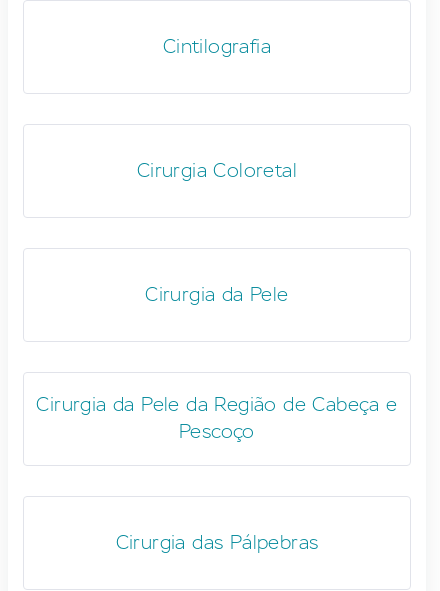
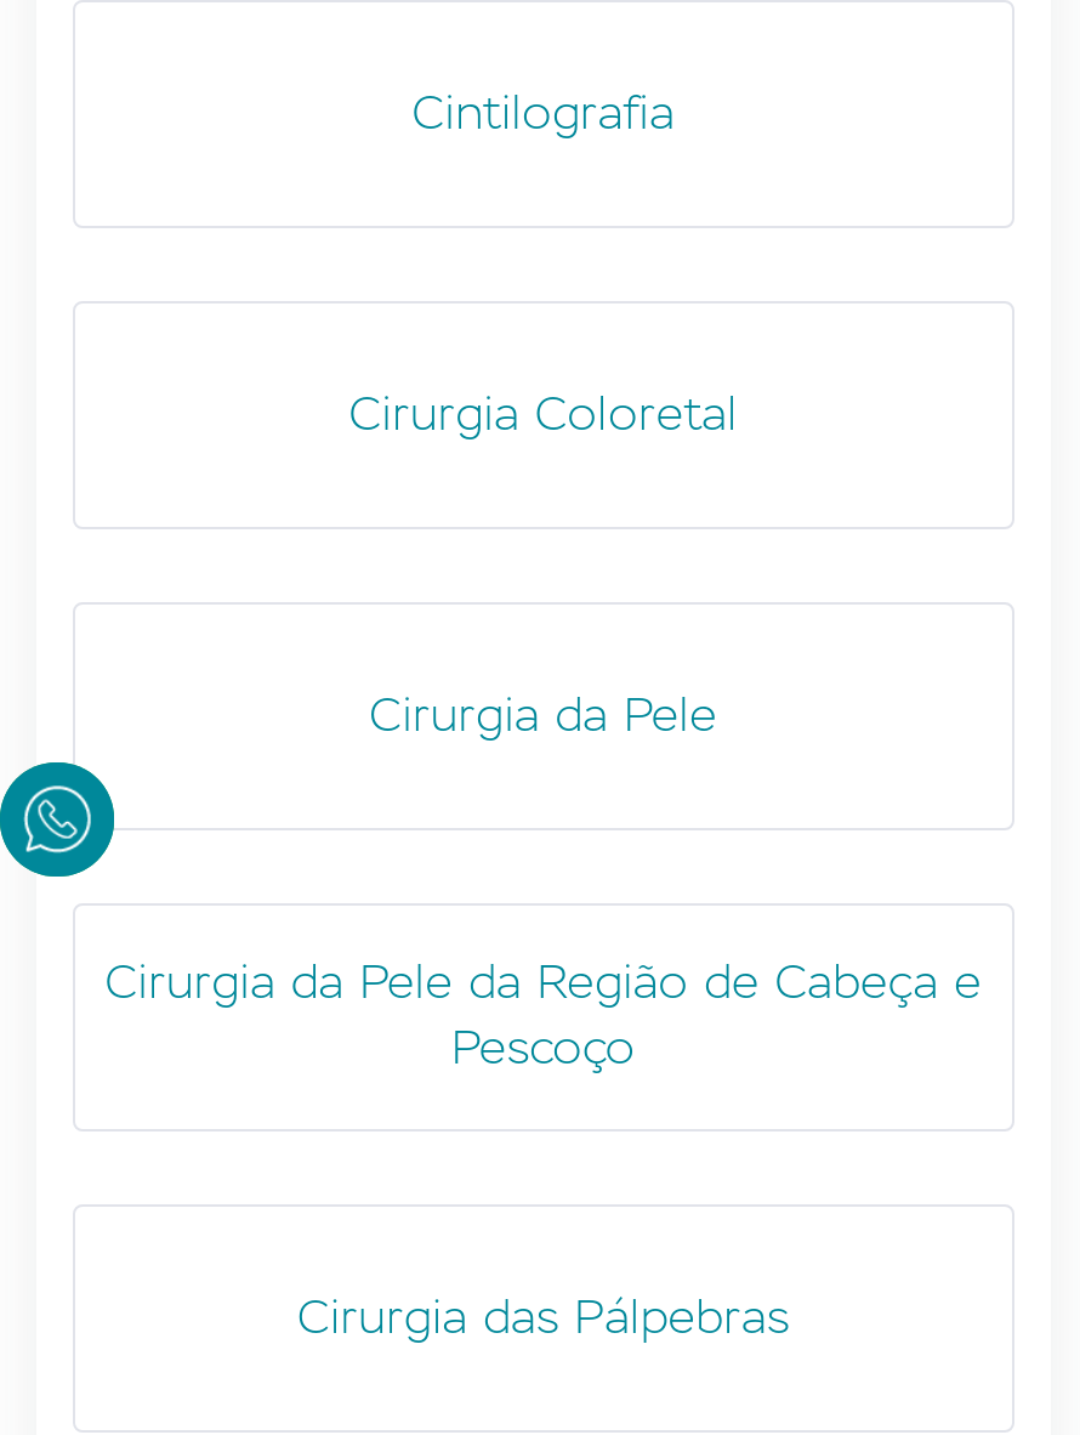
+ [image]
